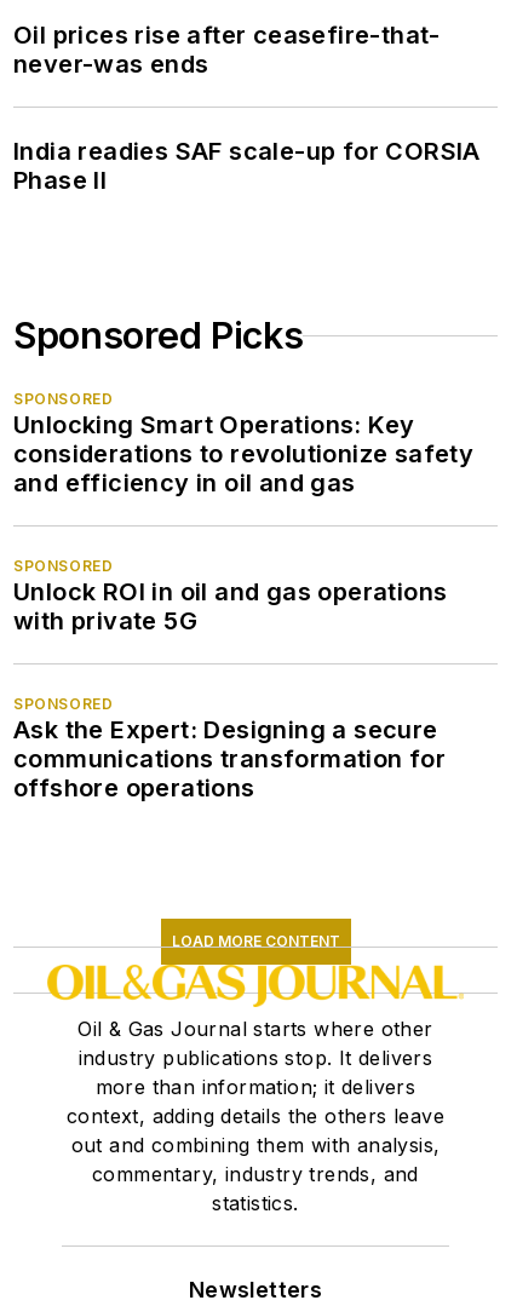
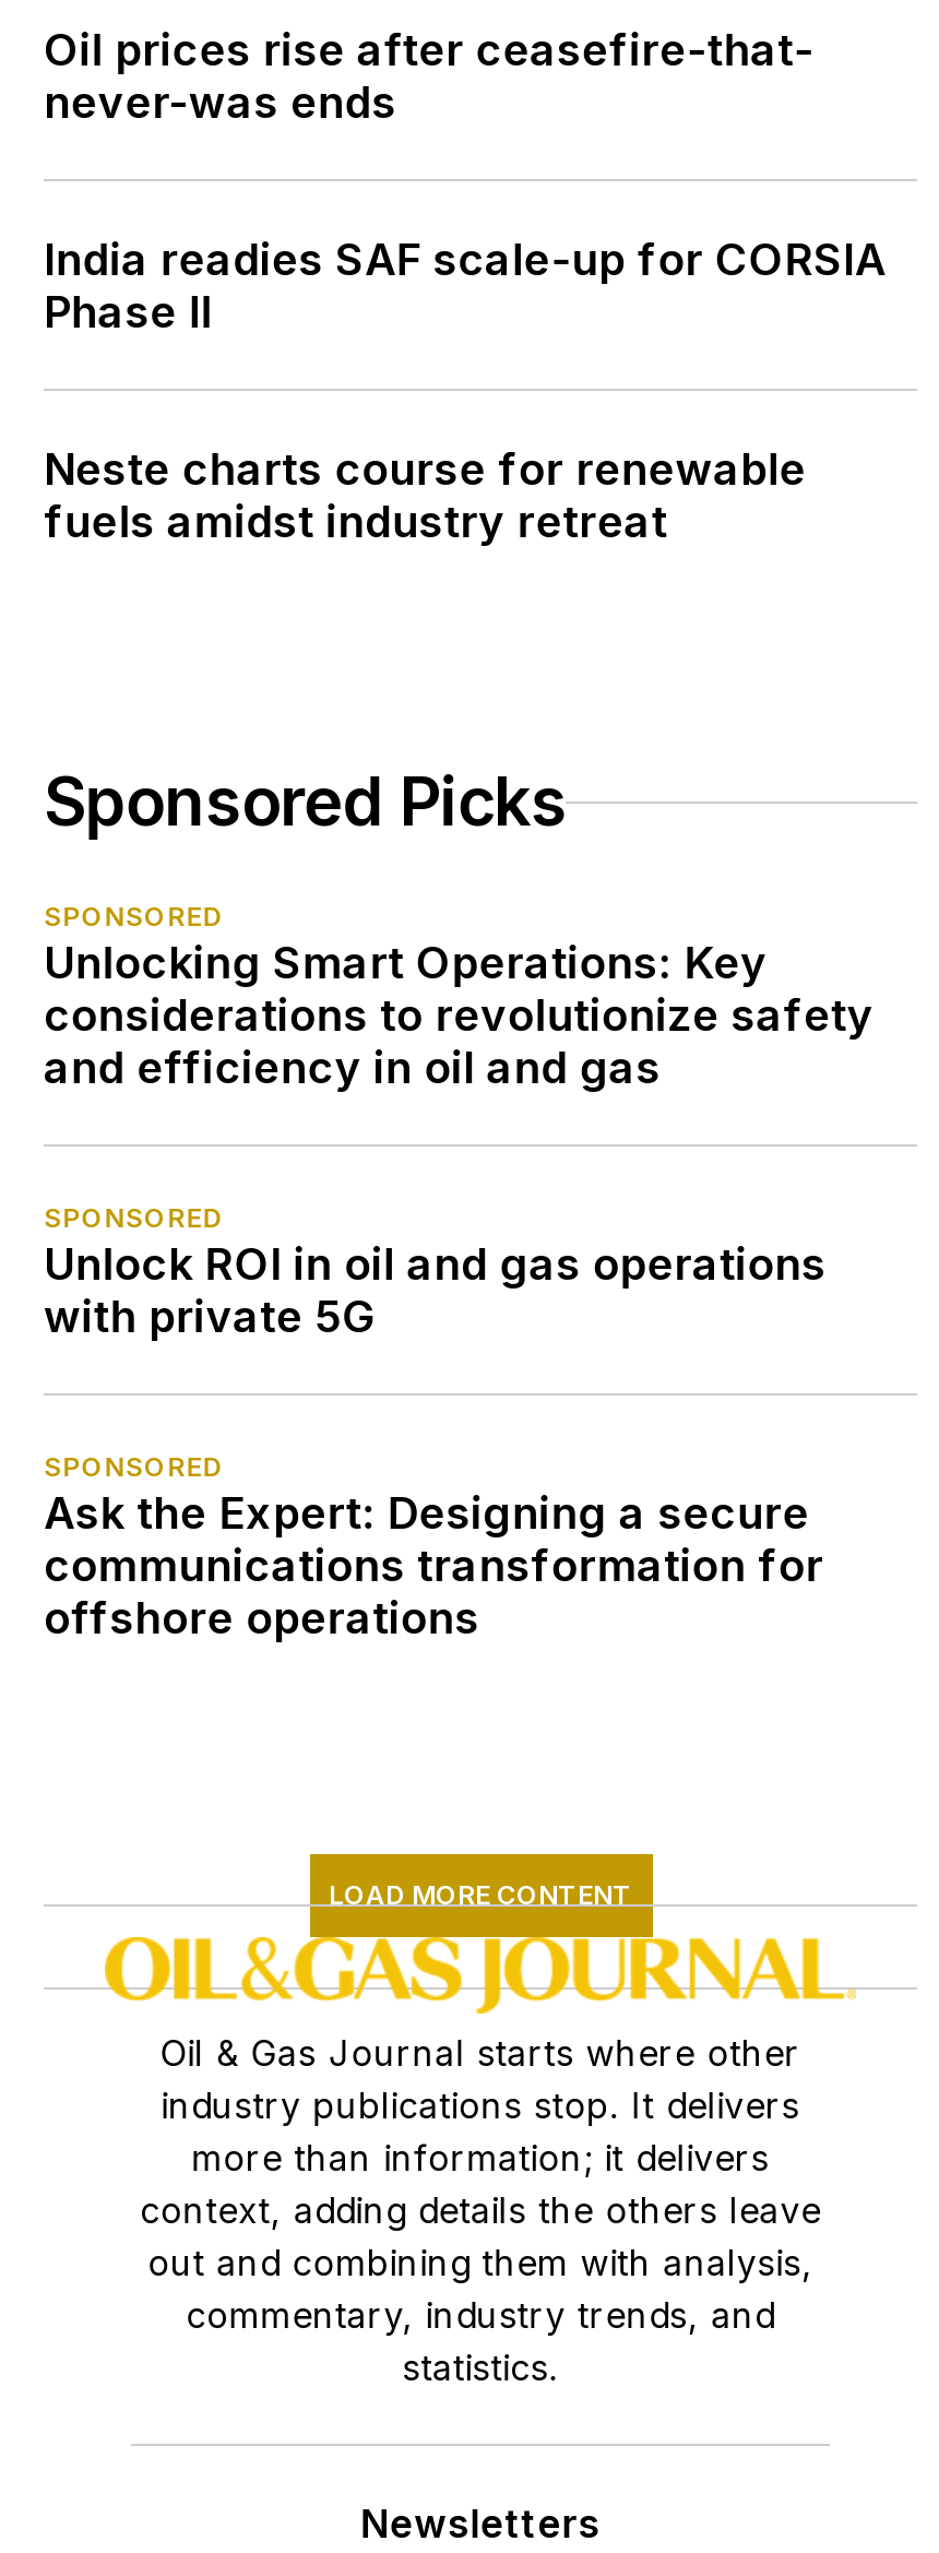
+ Neste charts course for renewable
+ fuels amidst industry retreat
